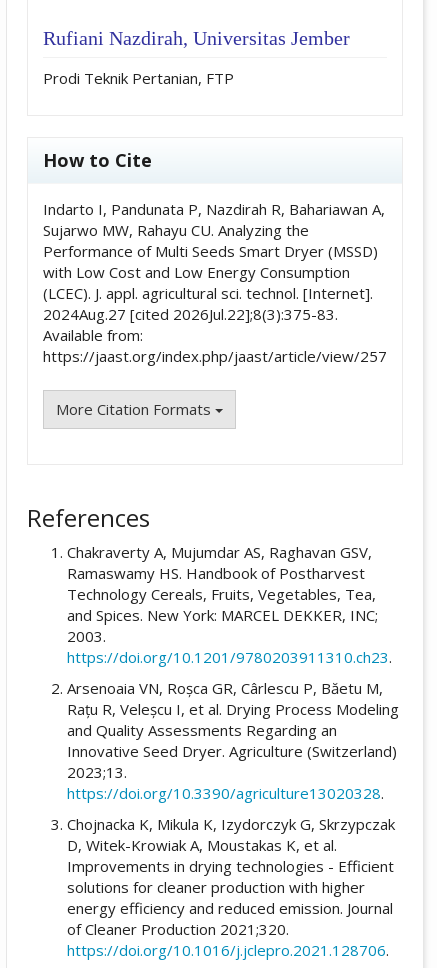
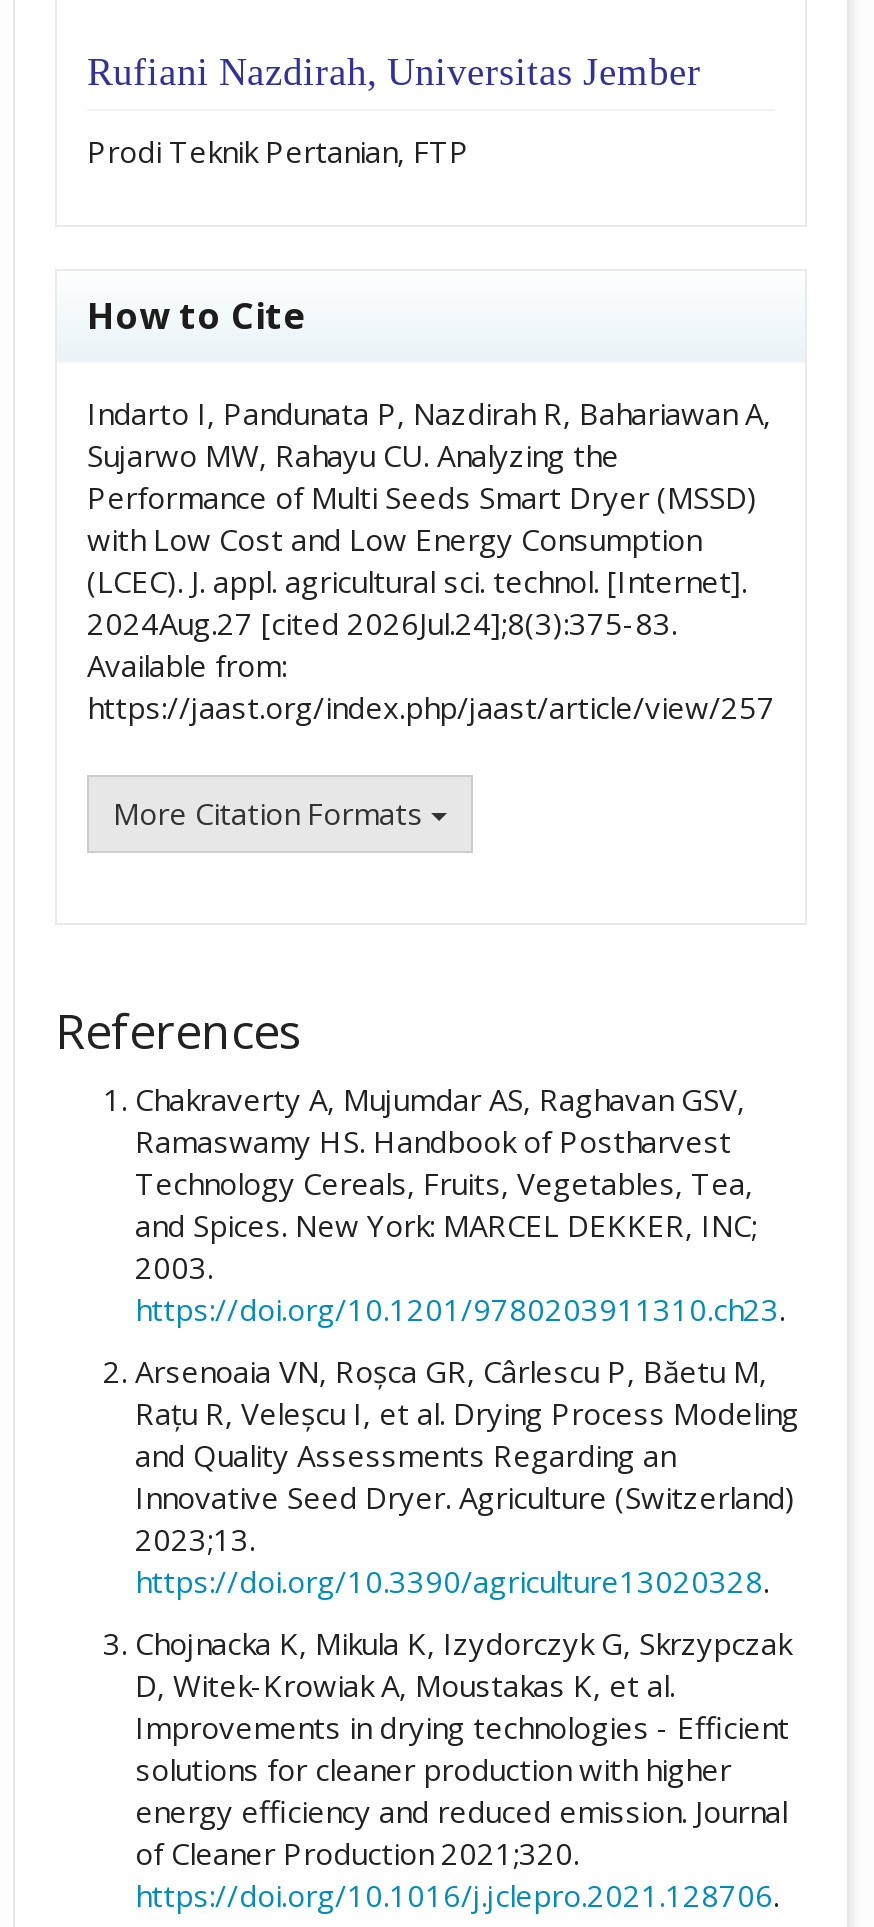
- 2024Aug.27 [cited 2026Jul.22];8(3):375-83.
+ 2024Aug.27 [cited 2026Jul.24];8(3):375-83.
